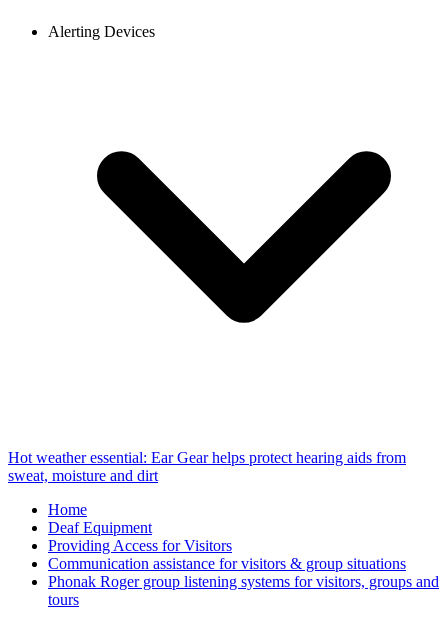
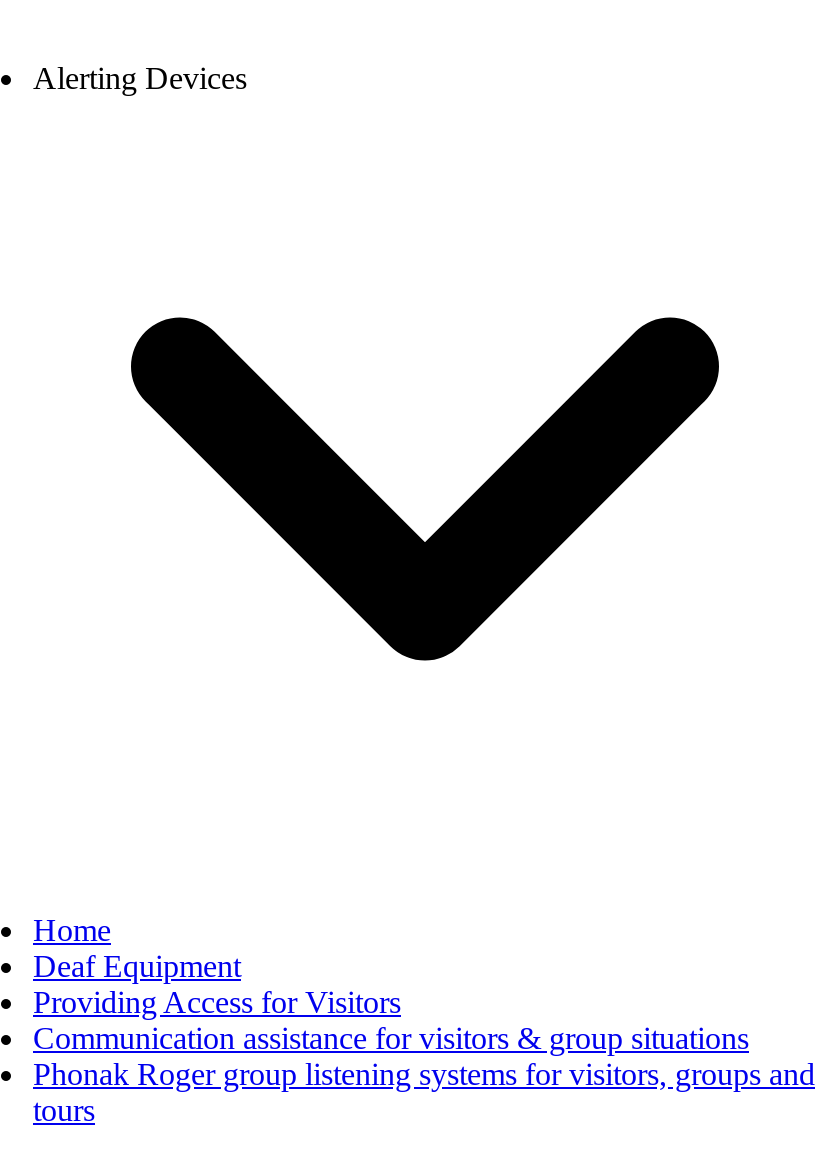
- Hot weather essential: Ear Gear helps protect hearing aids from
- sweat, moisture and dirt
